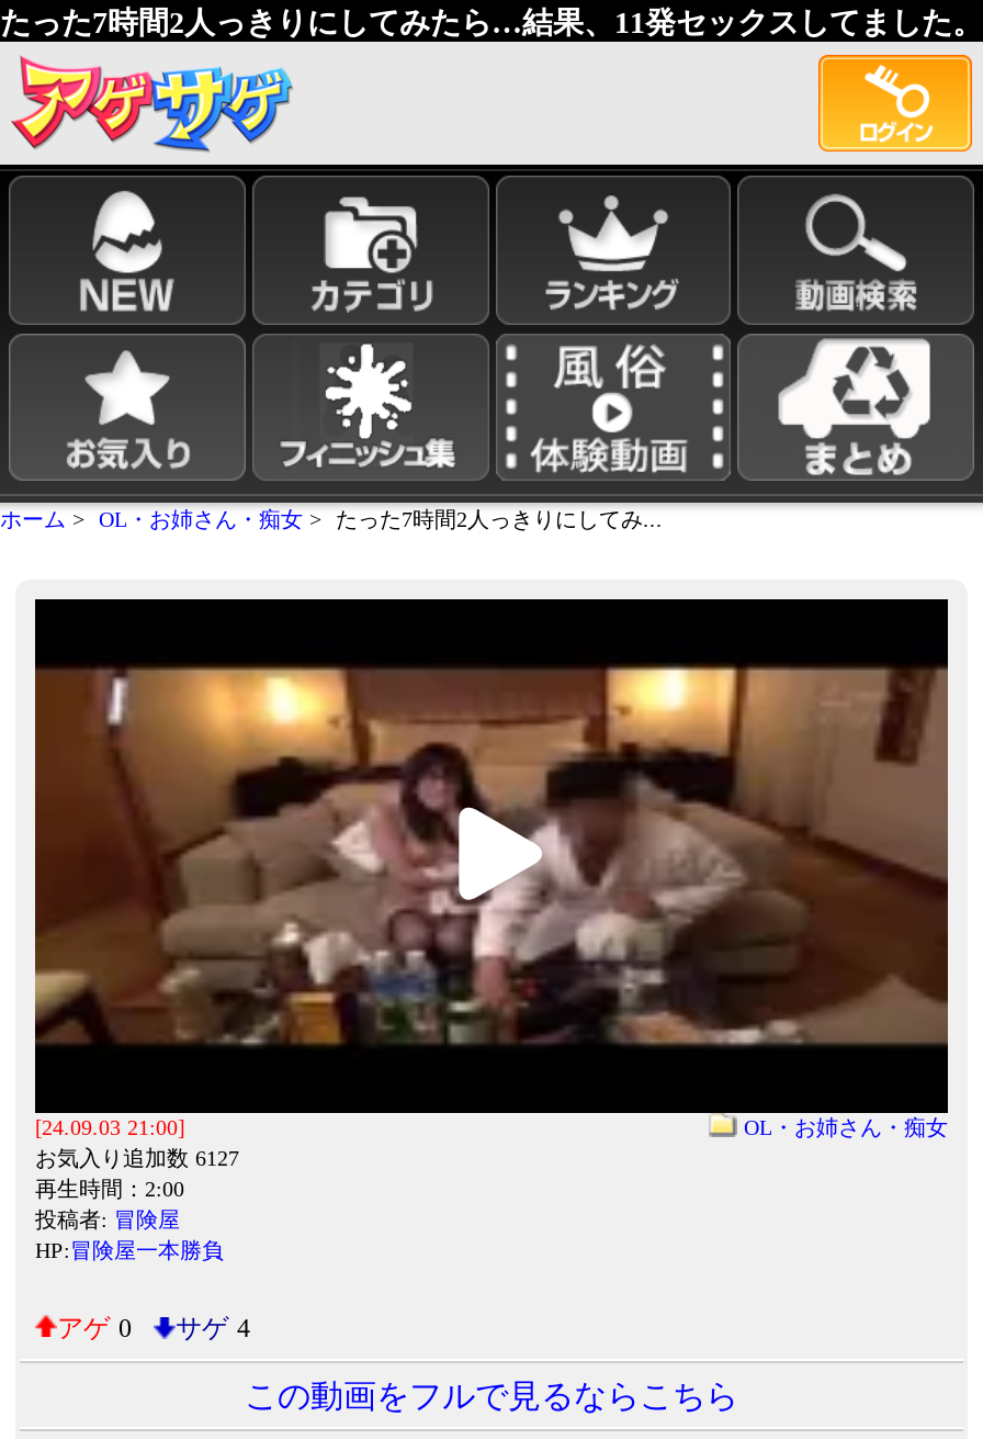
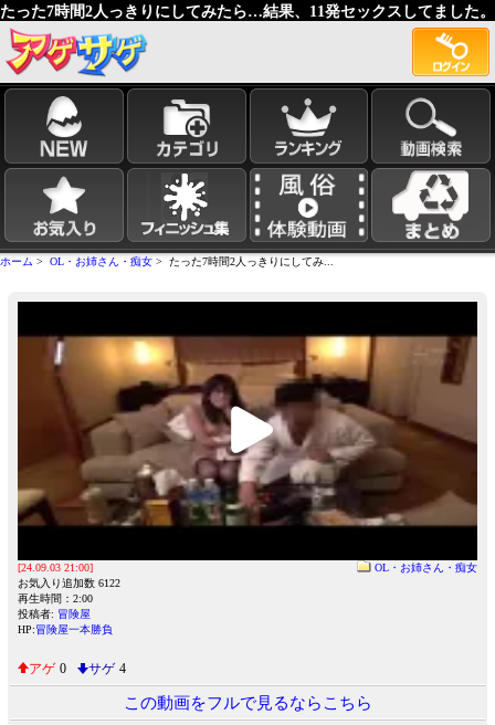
- お気入り追加数 6127
+ お気入り追加数 6122
